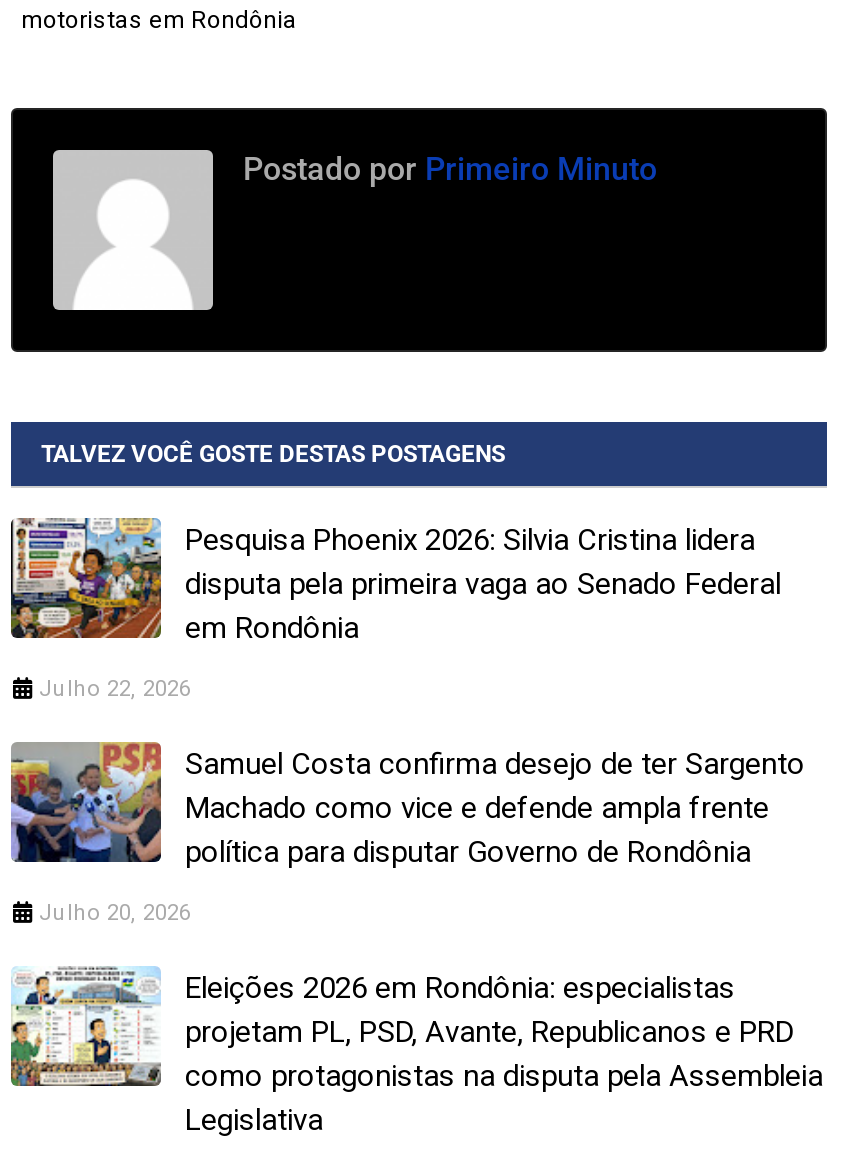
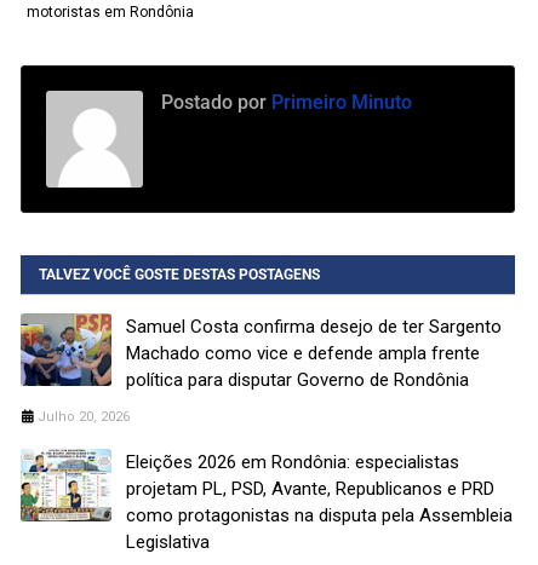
- [image]
- Pesquisa Phoenix 2026: Silvia Cristina lidera
- disputa pela primeira vaga ao Senado Federal
- em Rondônia
- Julho 22, 2026
